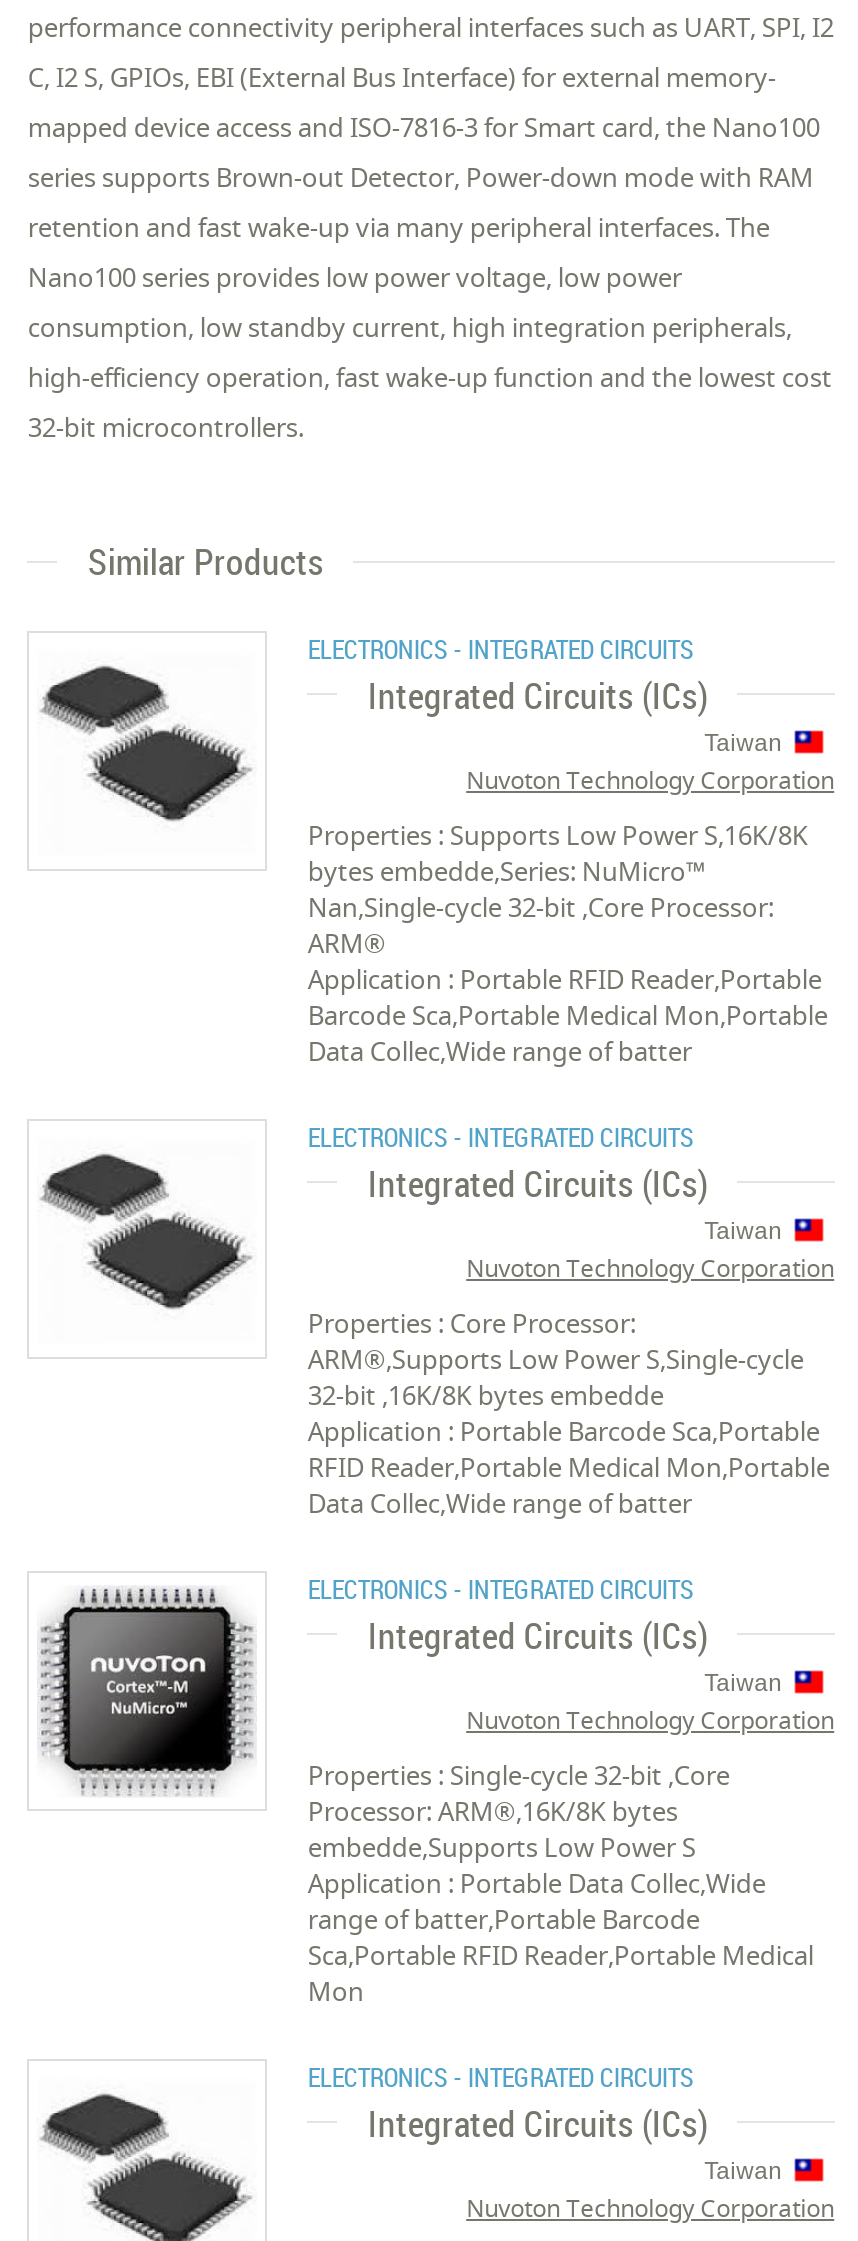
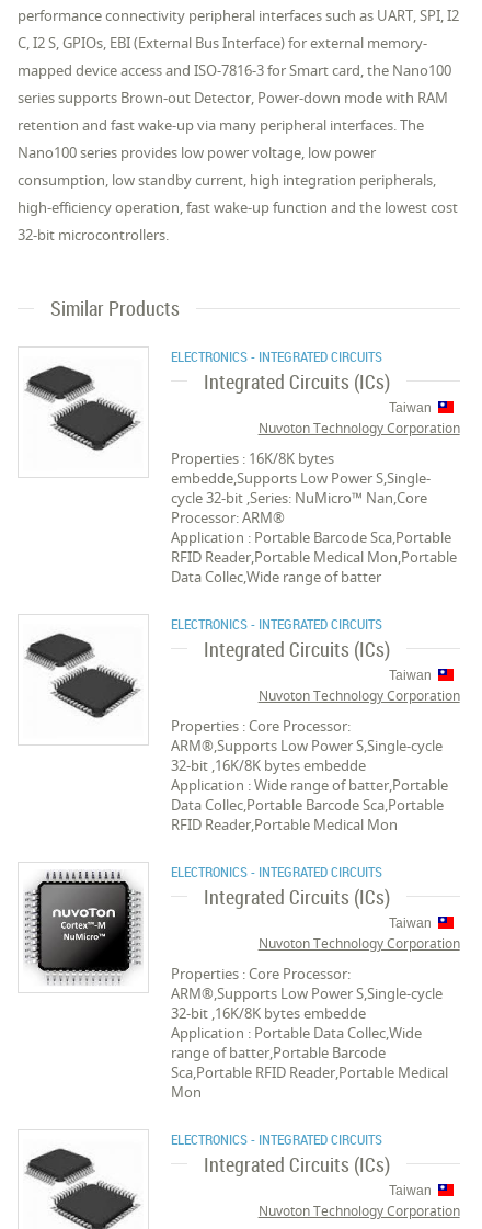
- Properties : Supports Low Power S,16K/8K
- bytes embedde,Series: NuMicro™
- Nan,Single-cycle 32-bit ,Core Processor:
- ARM®
- Application : Portable RFID Reader,Portable
- Barcode Sca,Portable Medical Mon,Portable
+ Properties : 16K/8K bytes
+ embedde,Supports Low Power S,Single-
+ cycle 32-bit ,Series: NuMicro™ Nan,Core
+ Processor: ARM®

moved up: Application : Portable Barcode Sca,Portable | RFID Reader,Portable Medical Mon,Portable

- Data Collec,Wide range of batter
+ Application : Wide range of batter,Portable
+ Data Collec,Portable Barcode Sca,Portable
+ RFID Reader,Portable Medical Mon

- Properties : Single-cycle 32-bit ,Core
- Processor: ARM®,16K/8K bytes
- embedde,Supports Low Power S
+ Properties : Core Processor:
+ ARM®,Supports Low Power S,Single-cycle
+ 32-bit ,16K/8K bytes embedde
